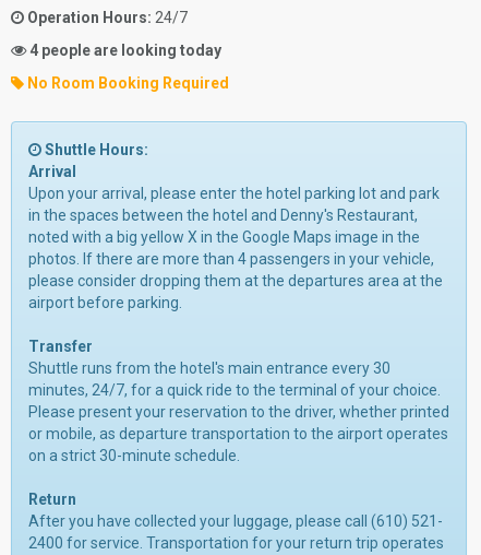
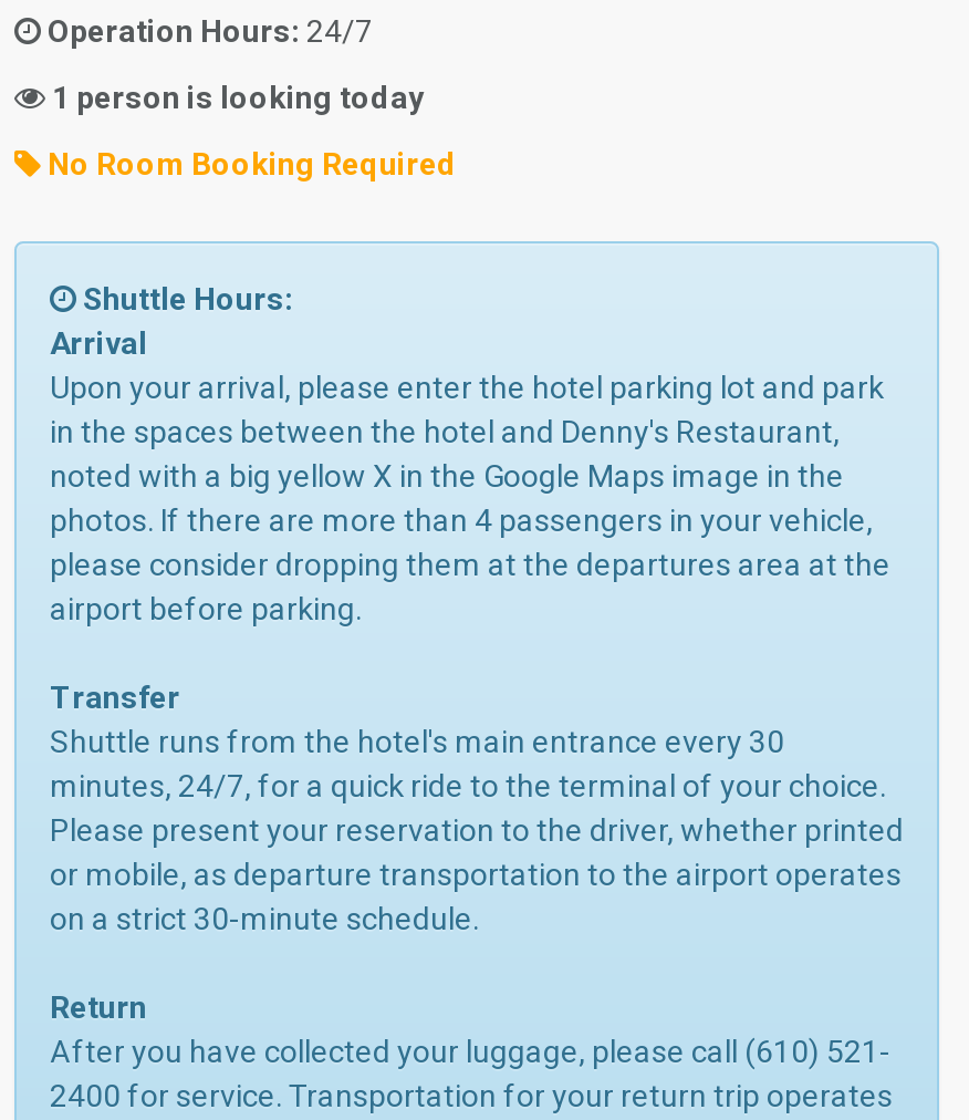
- 4 people are looking today
+ 1 person is looking today
